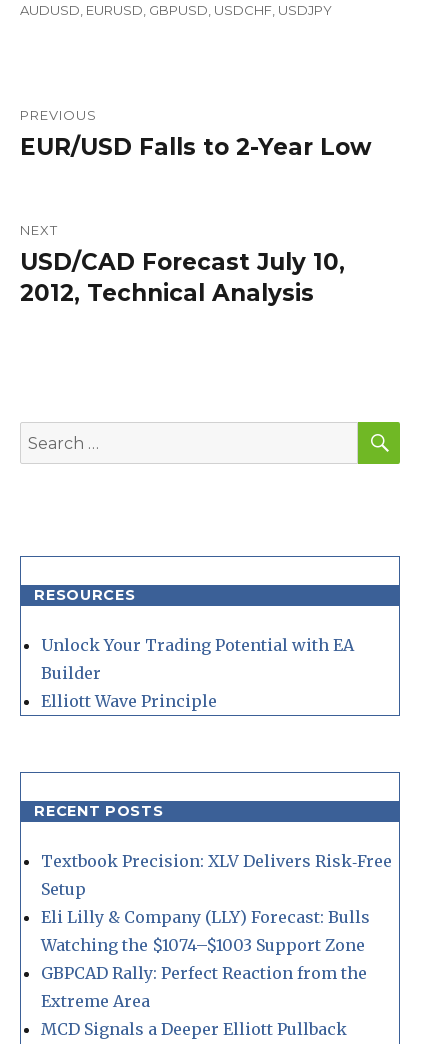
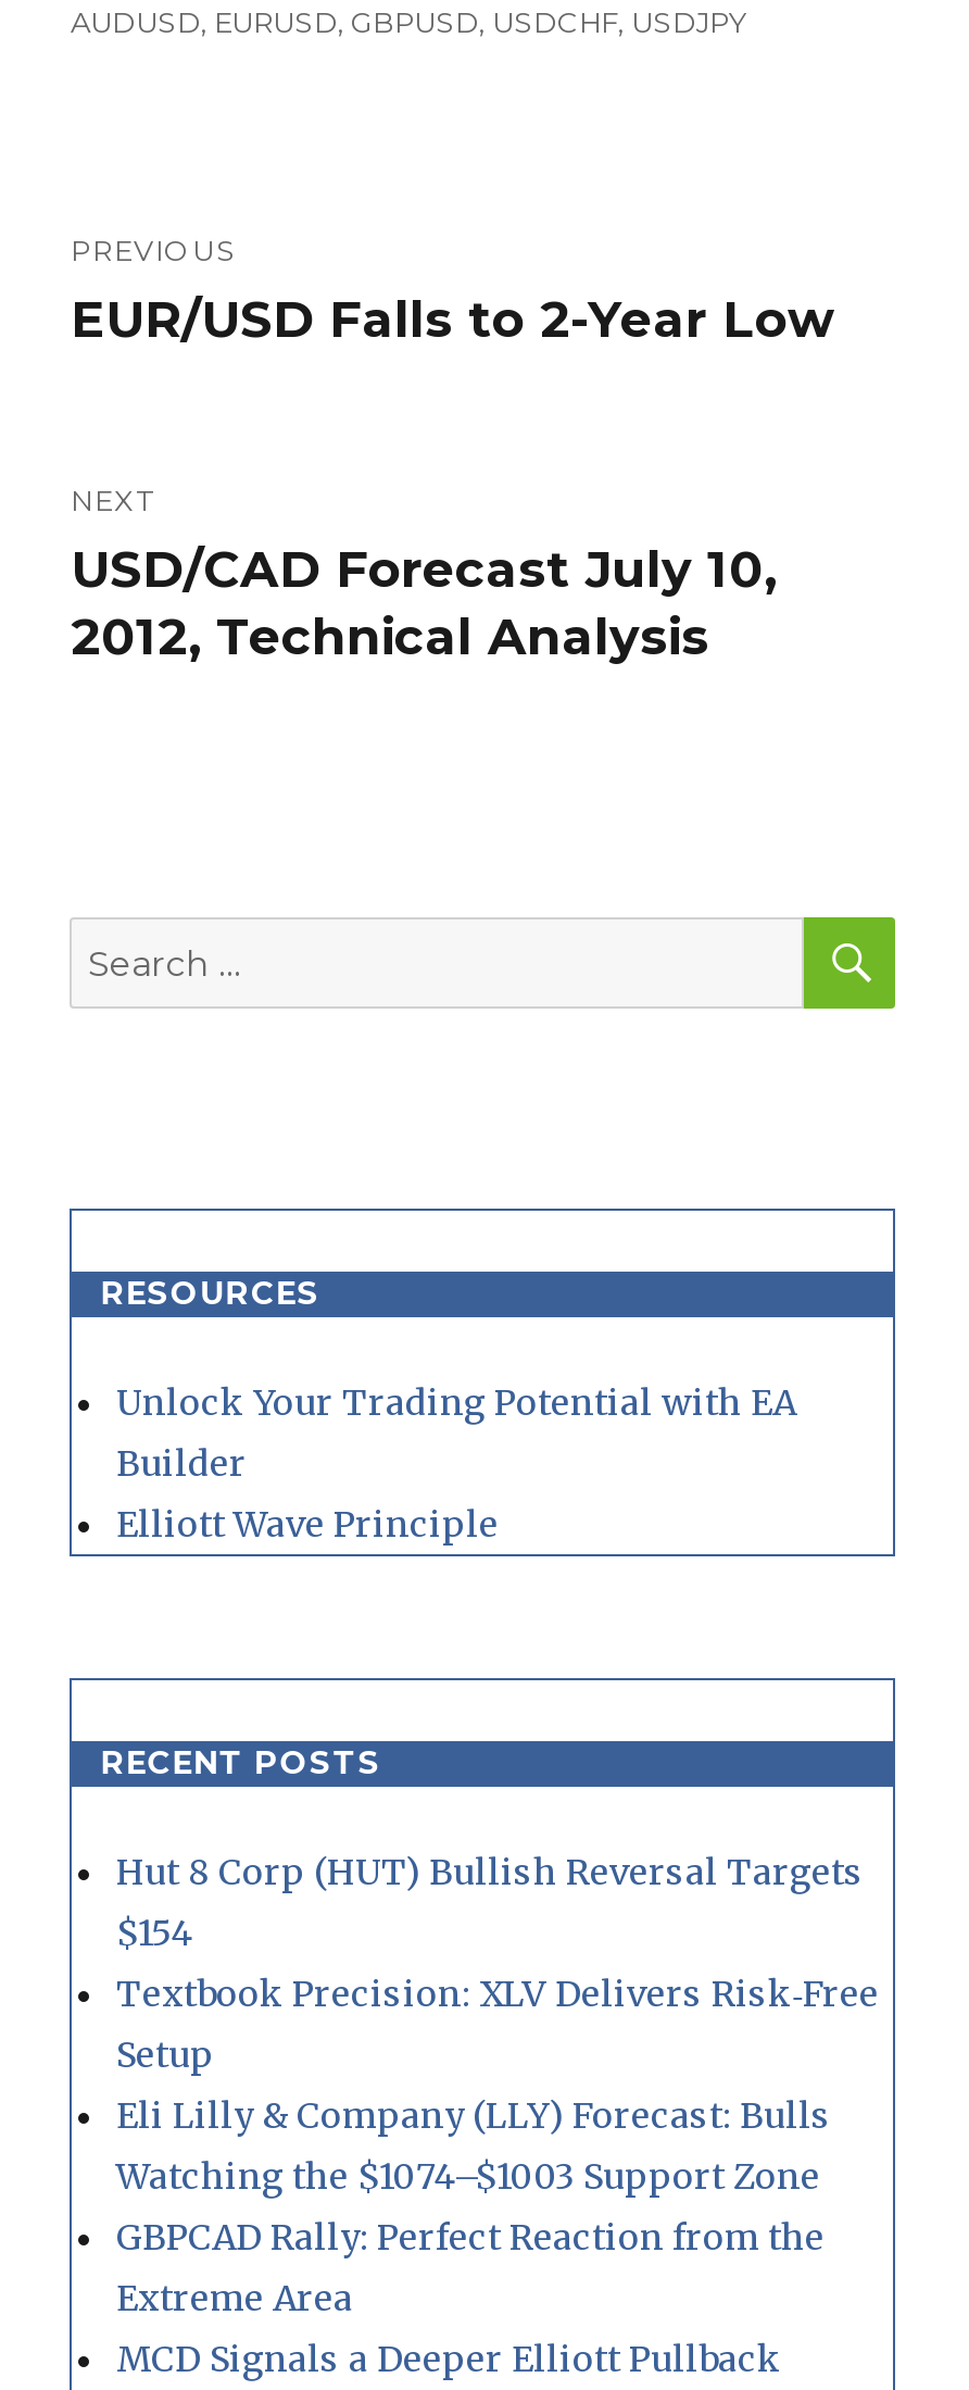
+ Hut 8 Corp (HUT) Bullish Reversal Targets
+ $154
